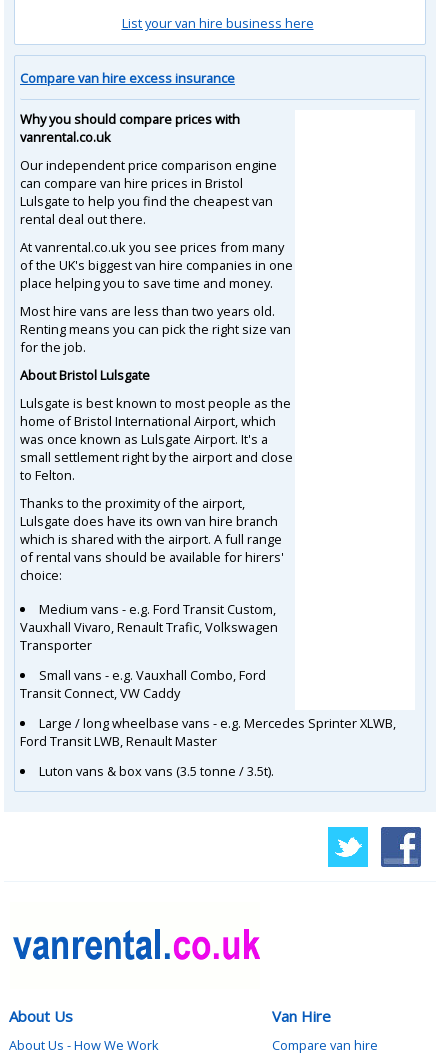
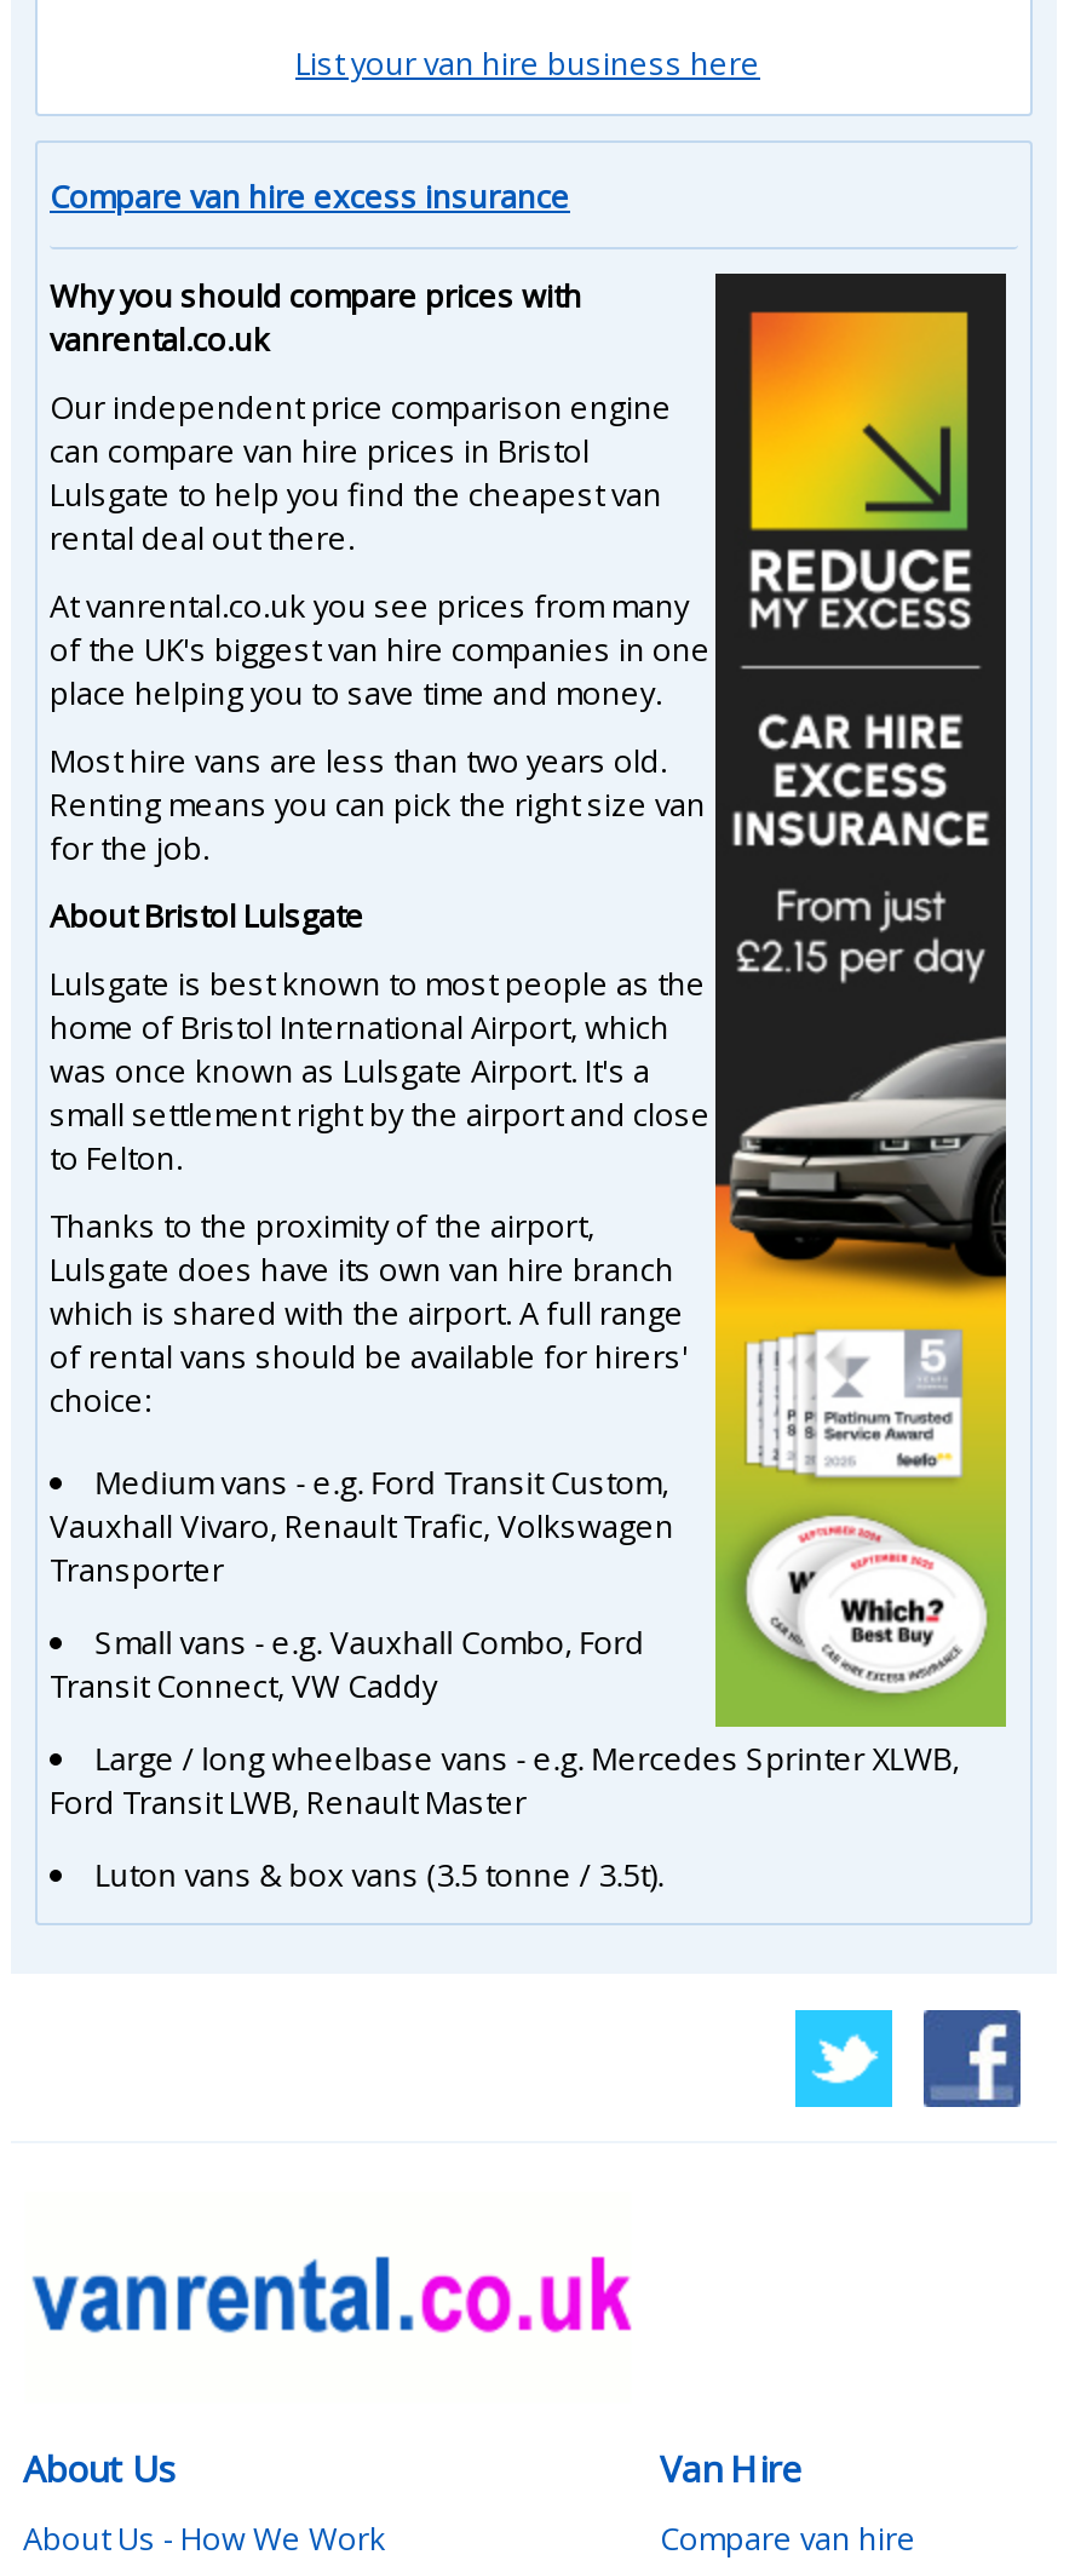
+ [image]
